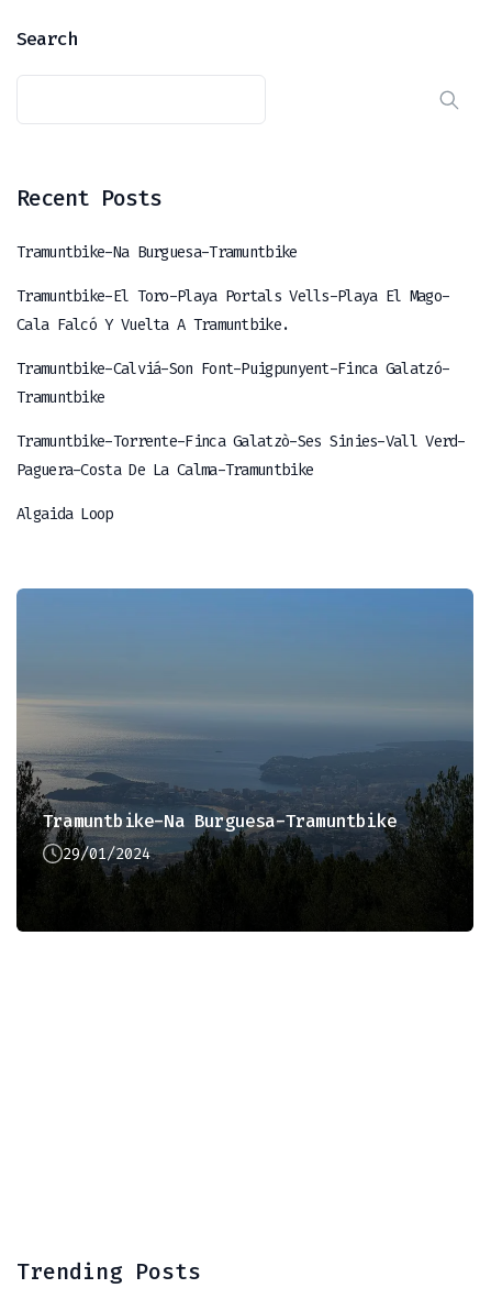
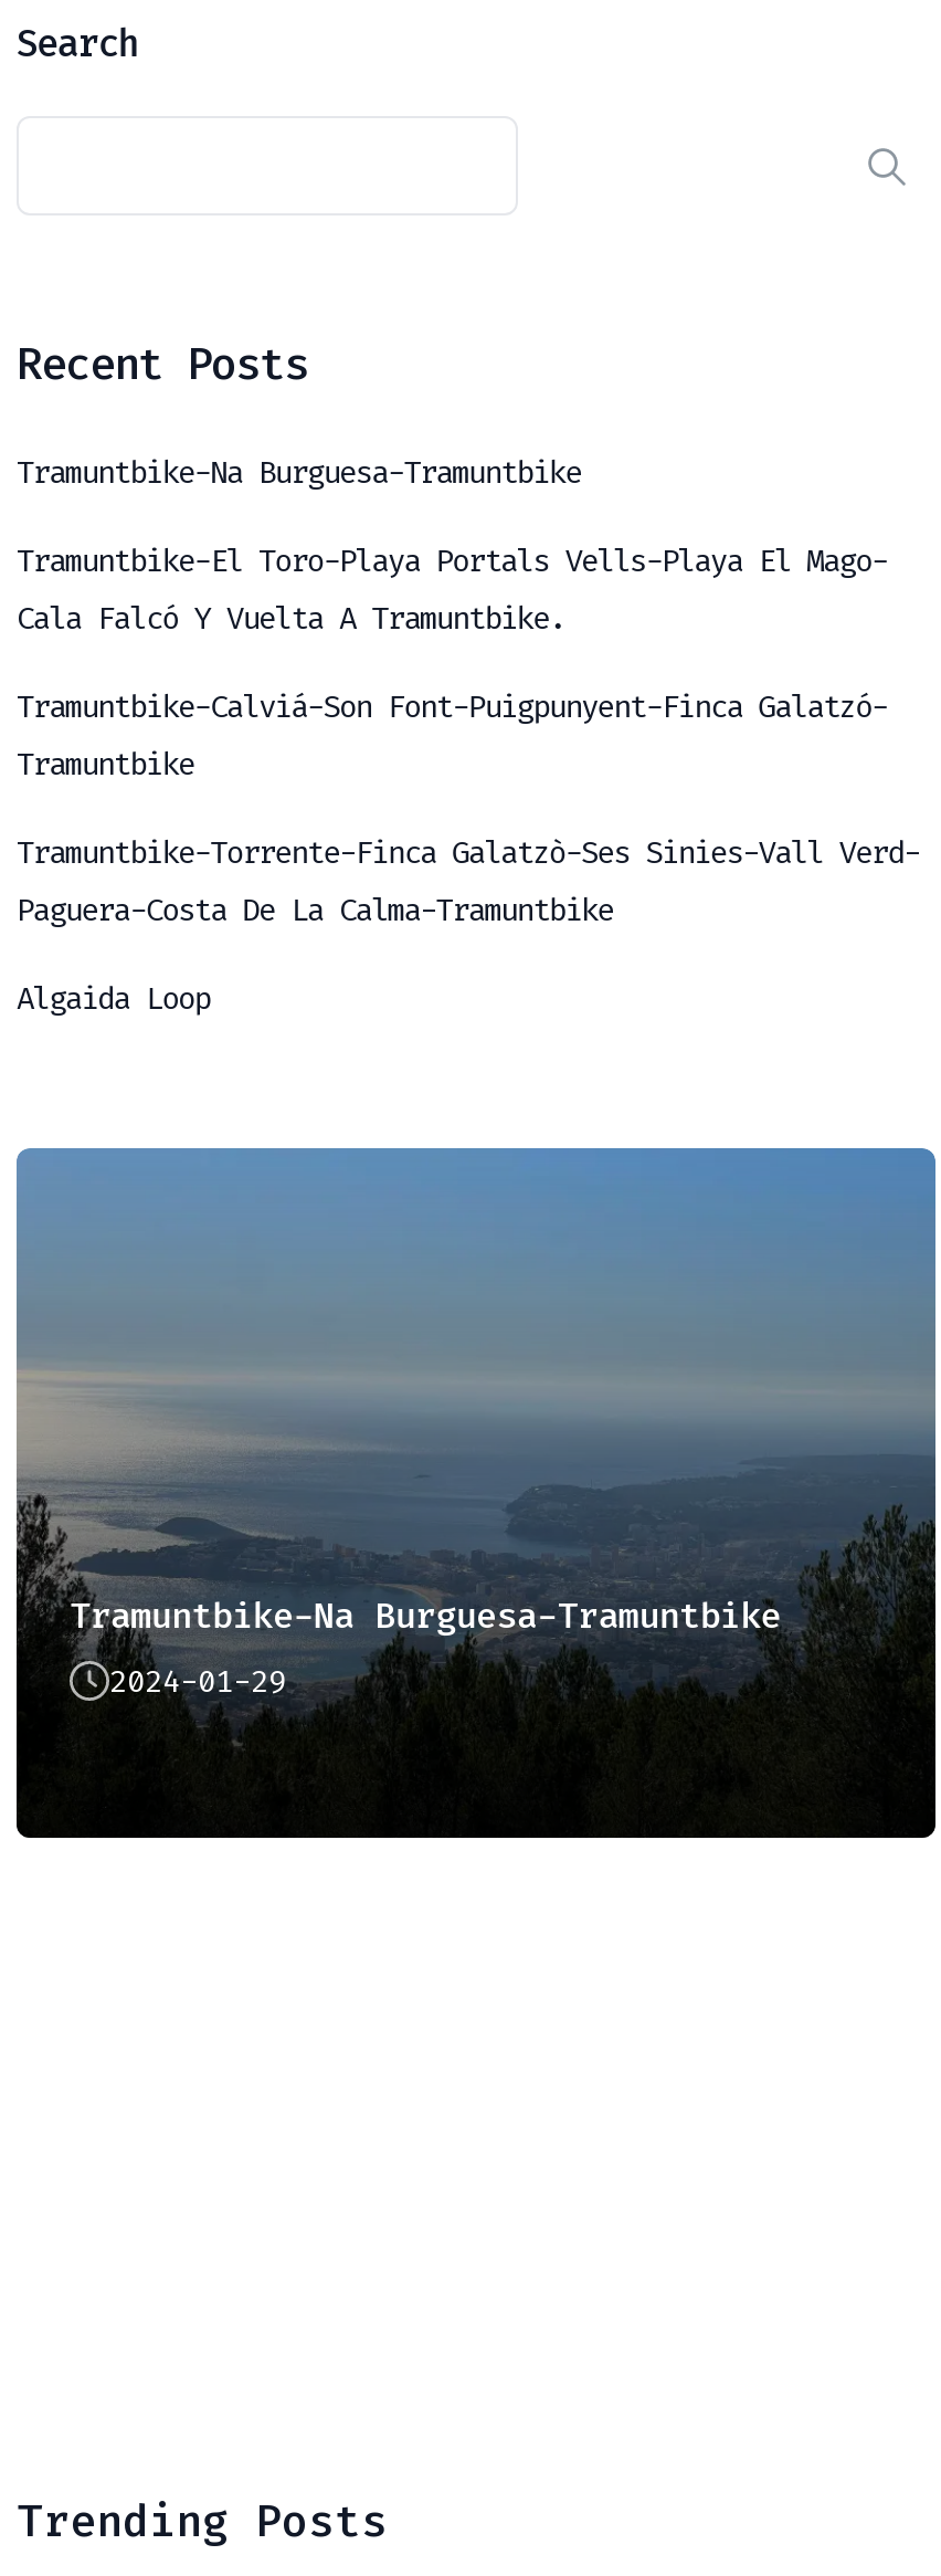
- 29/01/2024
+ 2024-01-29
